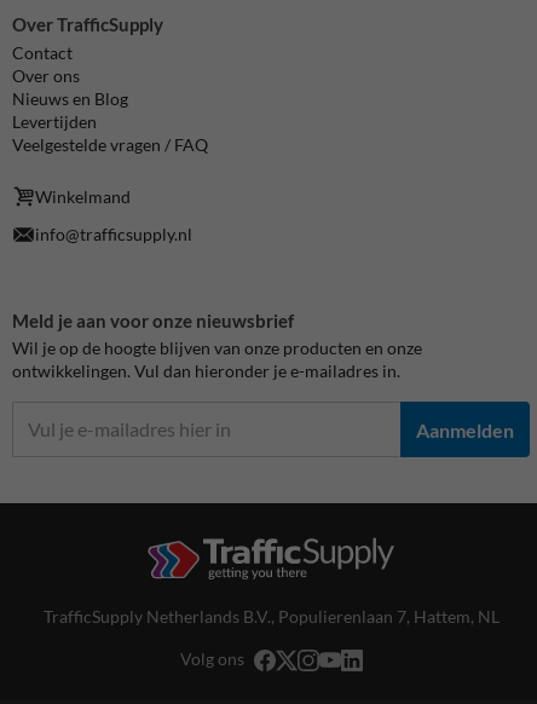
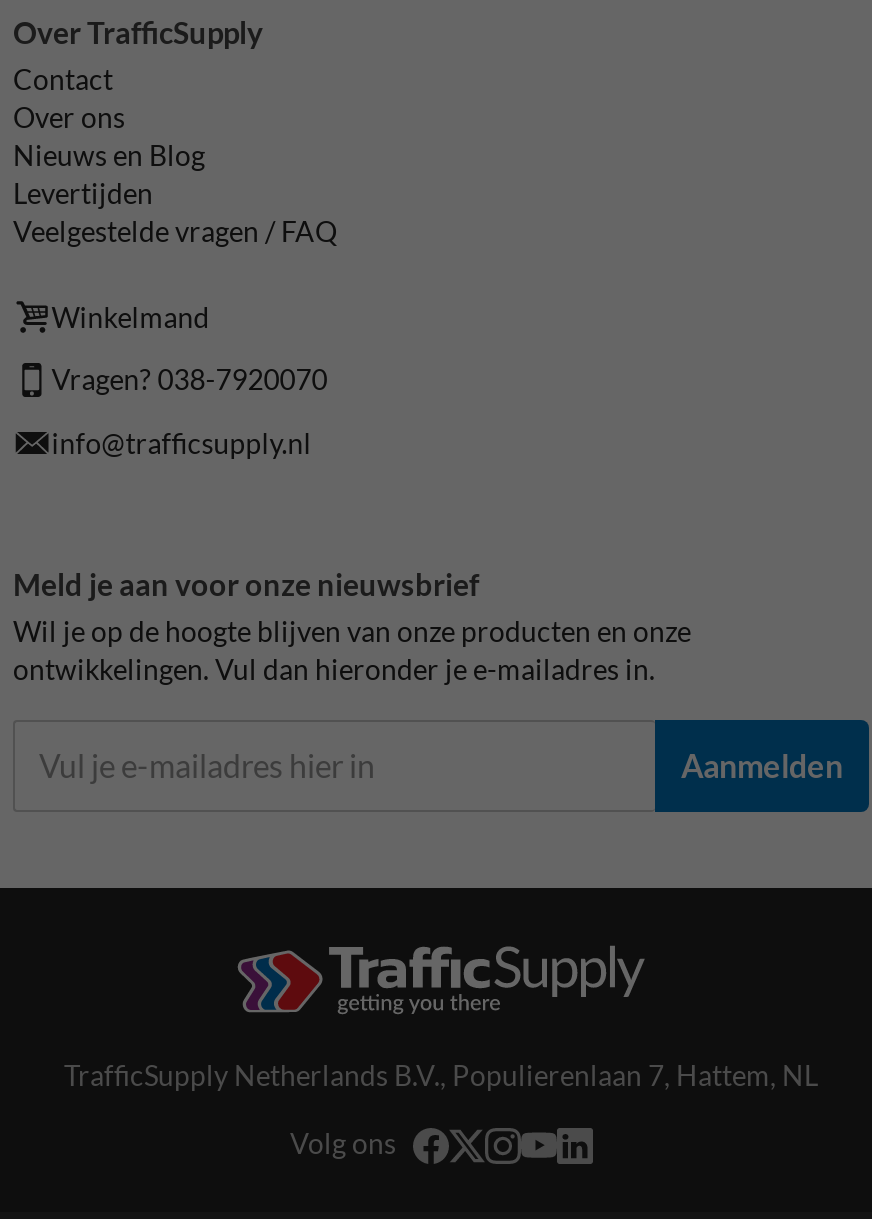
+ Vragen? 038-7920070
